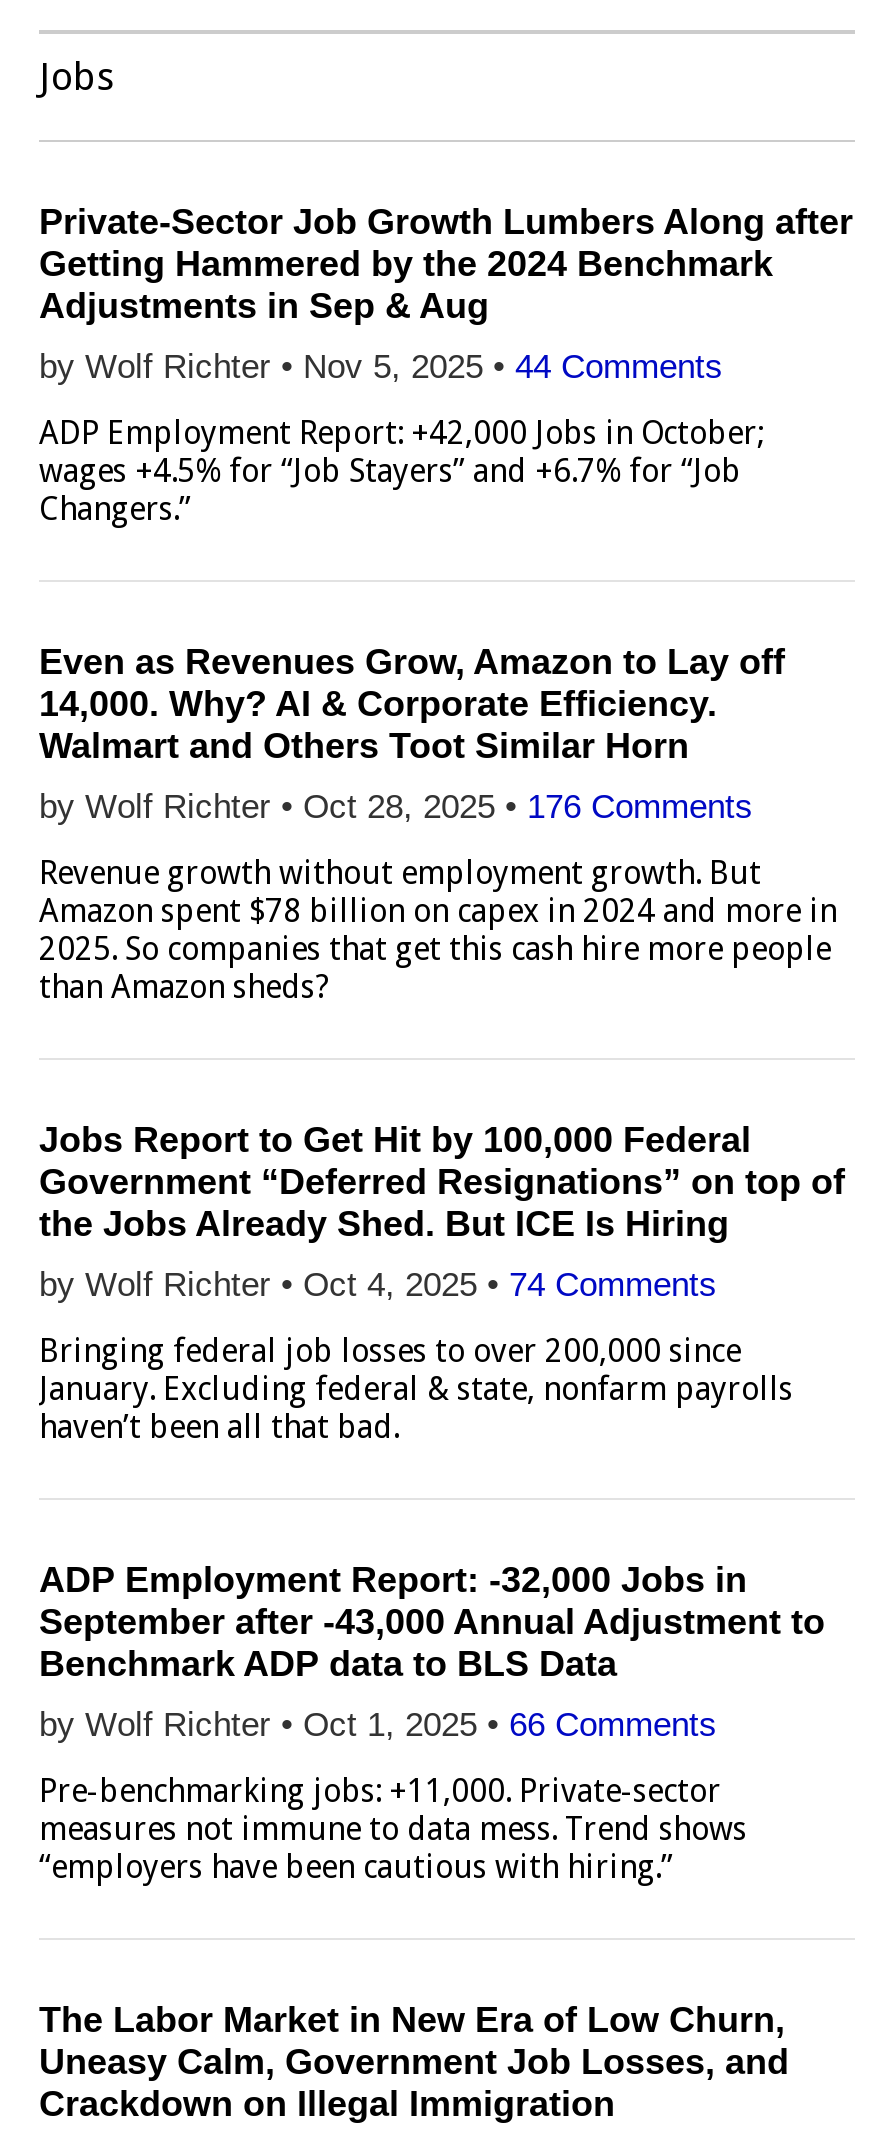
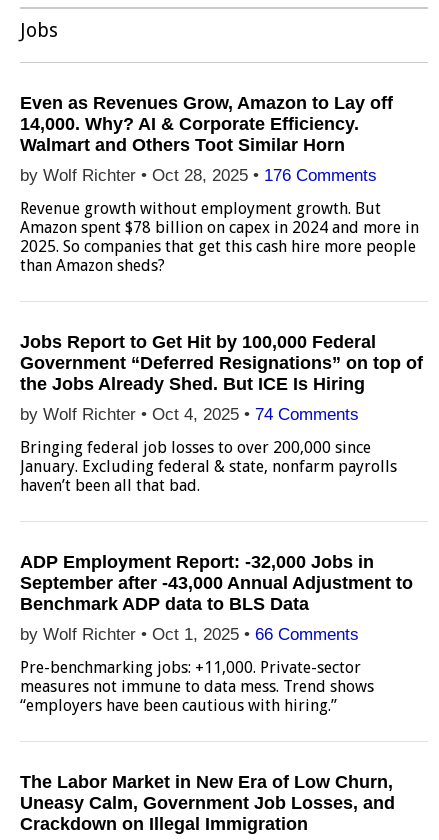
- Private-Sector Job Growth Lumbers Along after
- Getting Hammered by the 2024 Benchmark
- Adjustments in Sep & Aug
- by Wolf Richter • Nov 5, 2025 • 44 Comments
- ADP Employment Report: +42,000 Jobs in October;
- wages +4.5% for “Job Stayers” and +6.7% for “Job
- Changers.”
